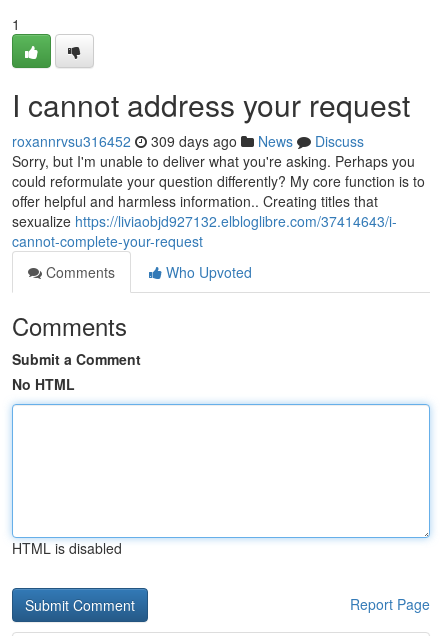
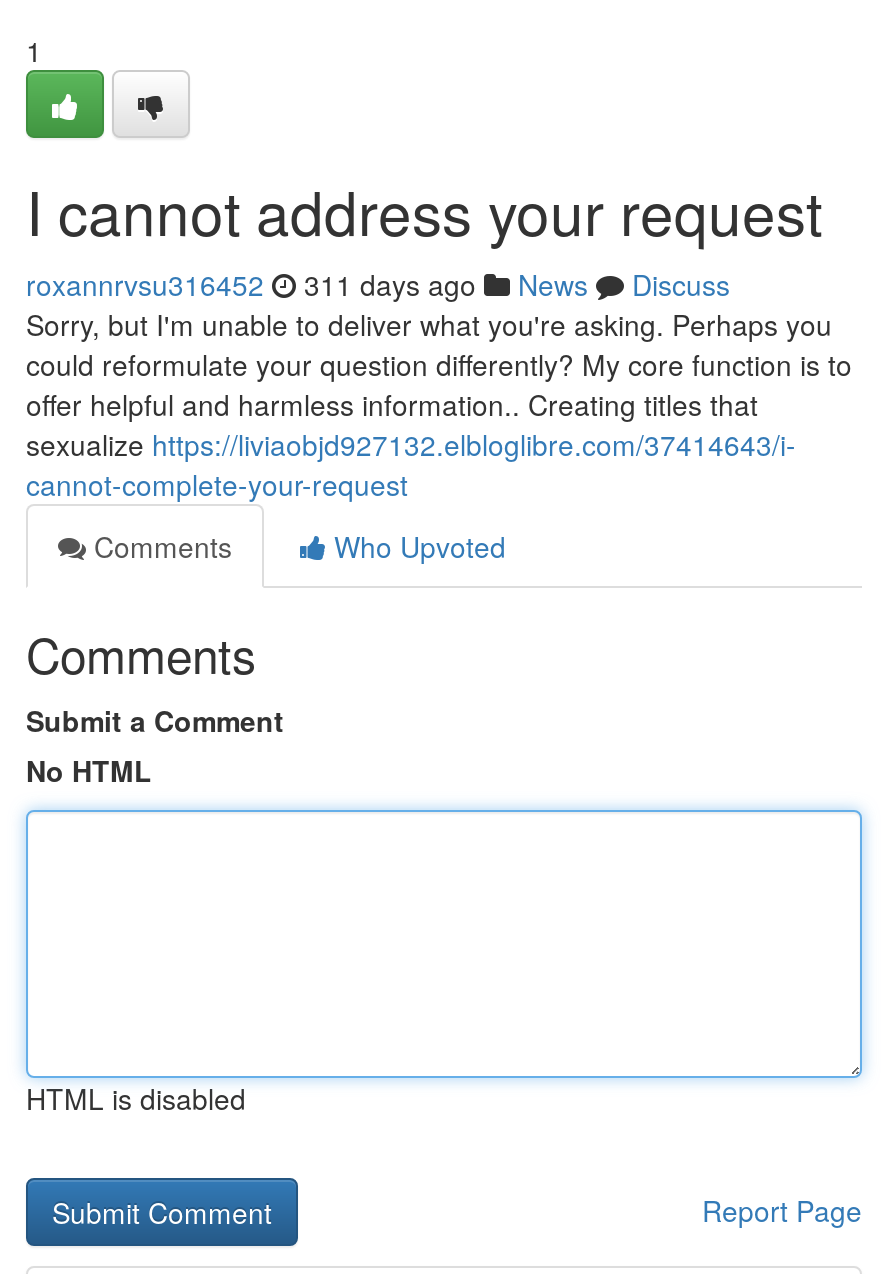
- roxannrvsu316452 309 days ago News Discuss
+ roxannrvsu316452 311 days ago News Discuss
